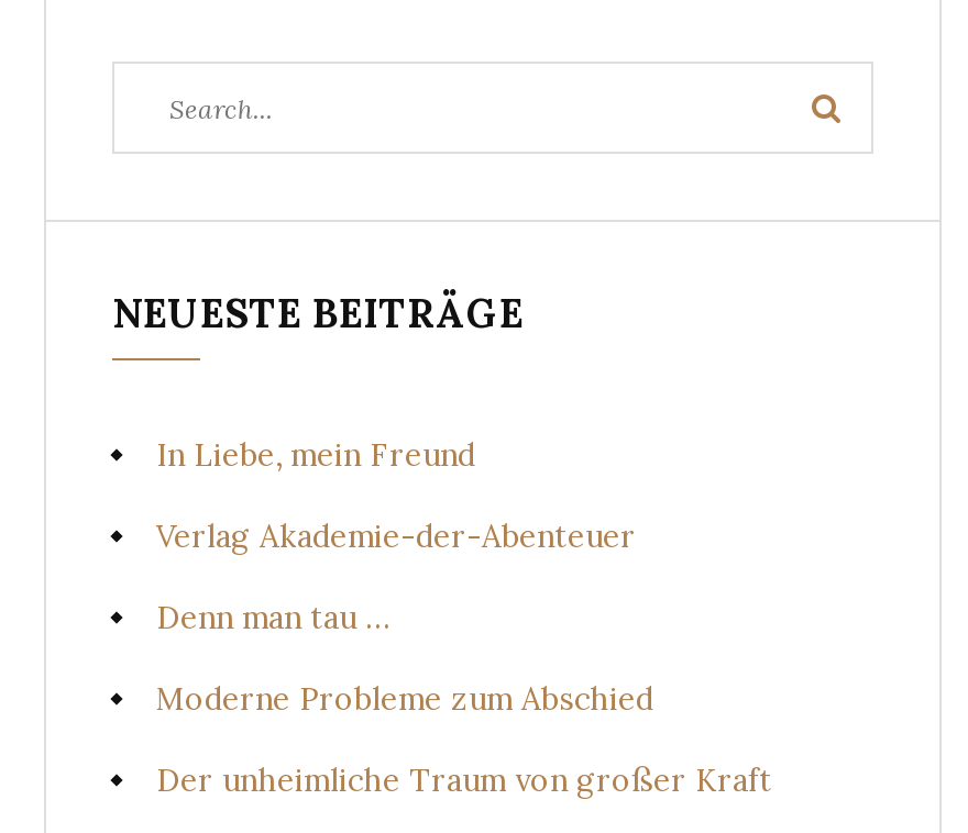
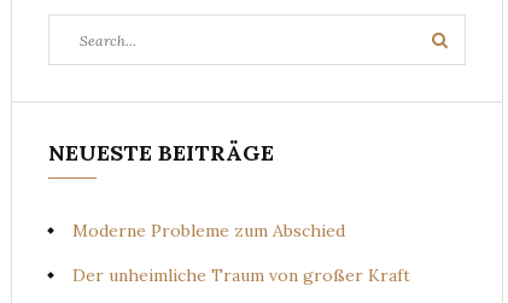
- In Liebe, mein Freund
- Verlag Akademie-der-Abenteuer
- Denn man tau …
